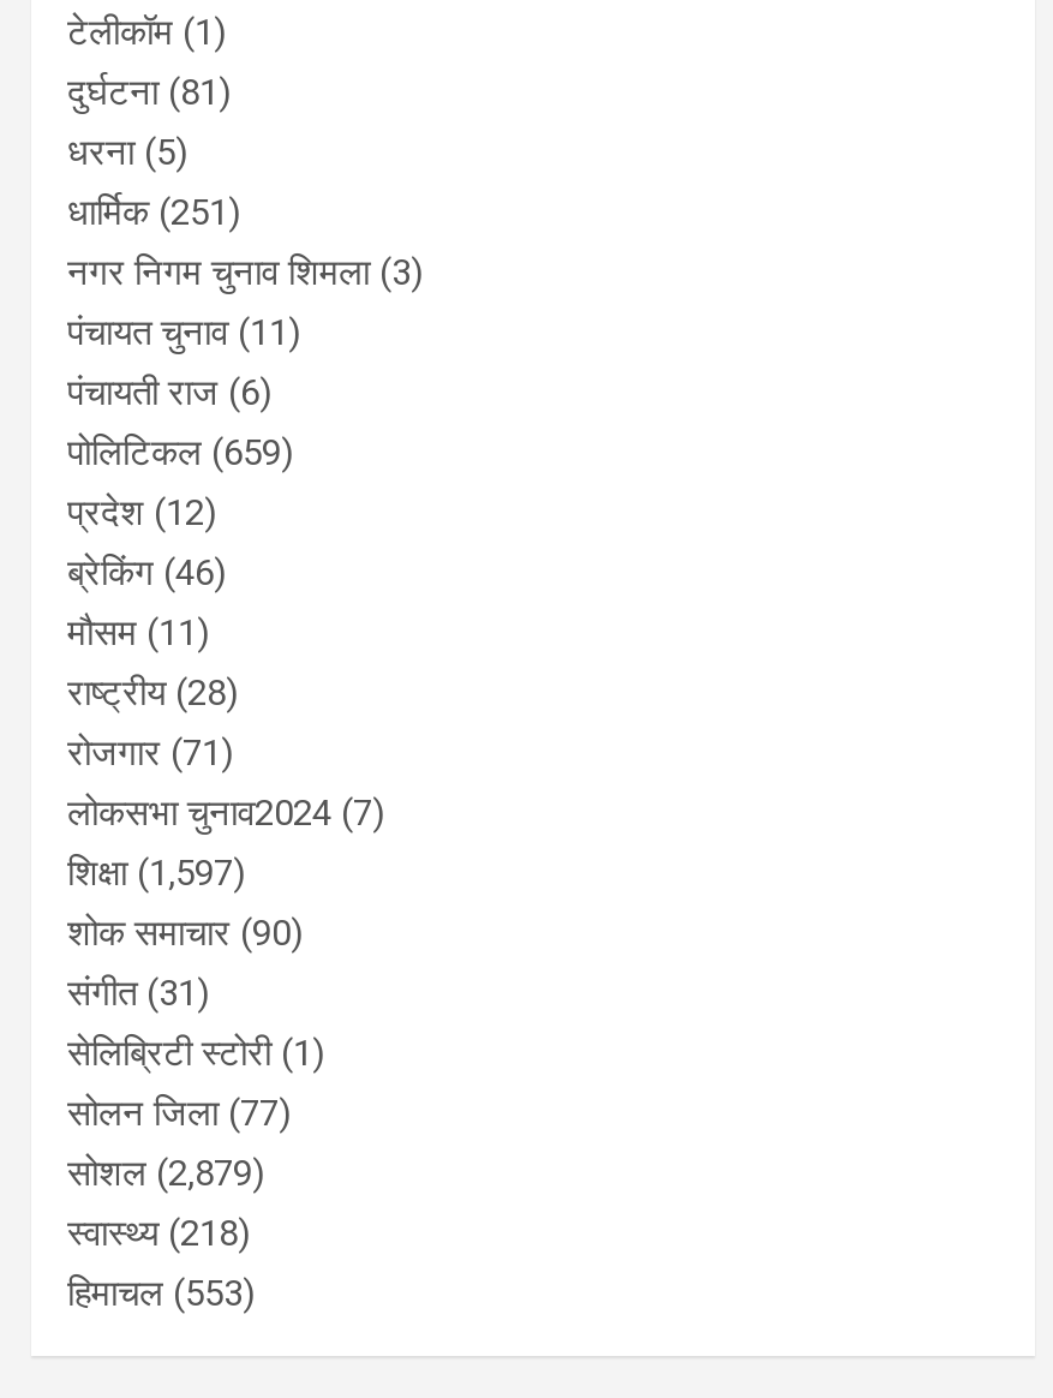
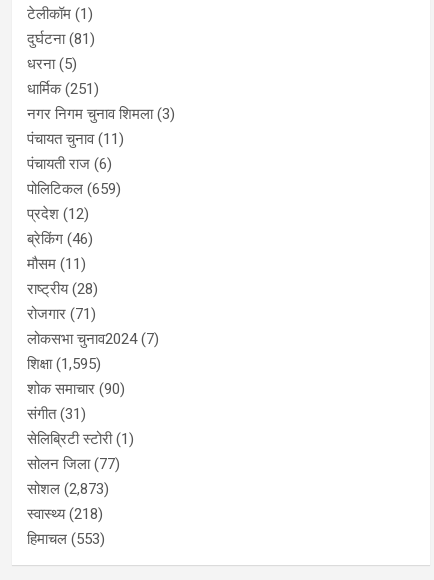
- शिक्षा (1,597)
+ शिक्षा (1,595)

- सोशल (2,879)
+ सोशल (2,873)
